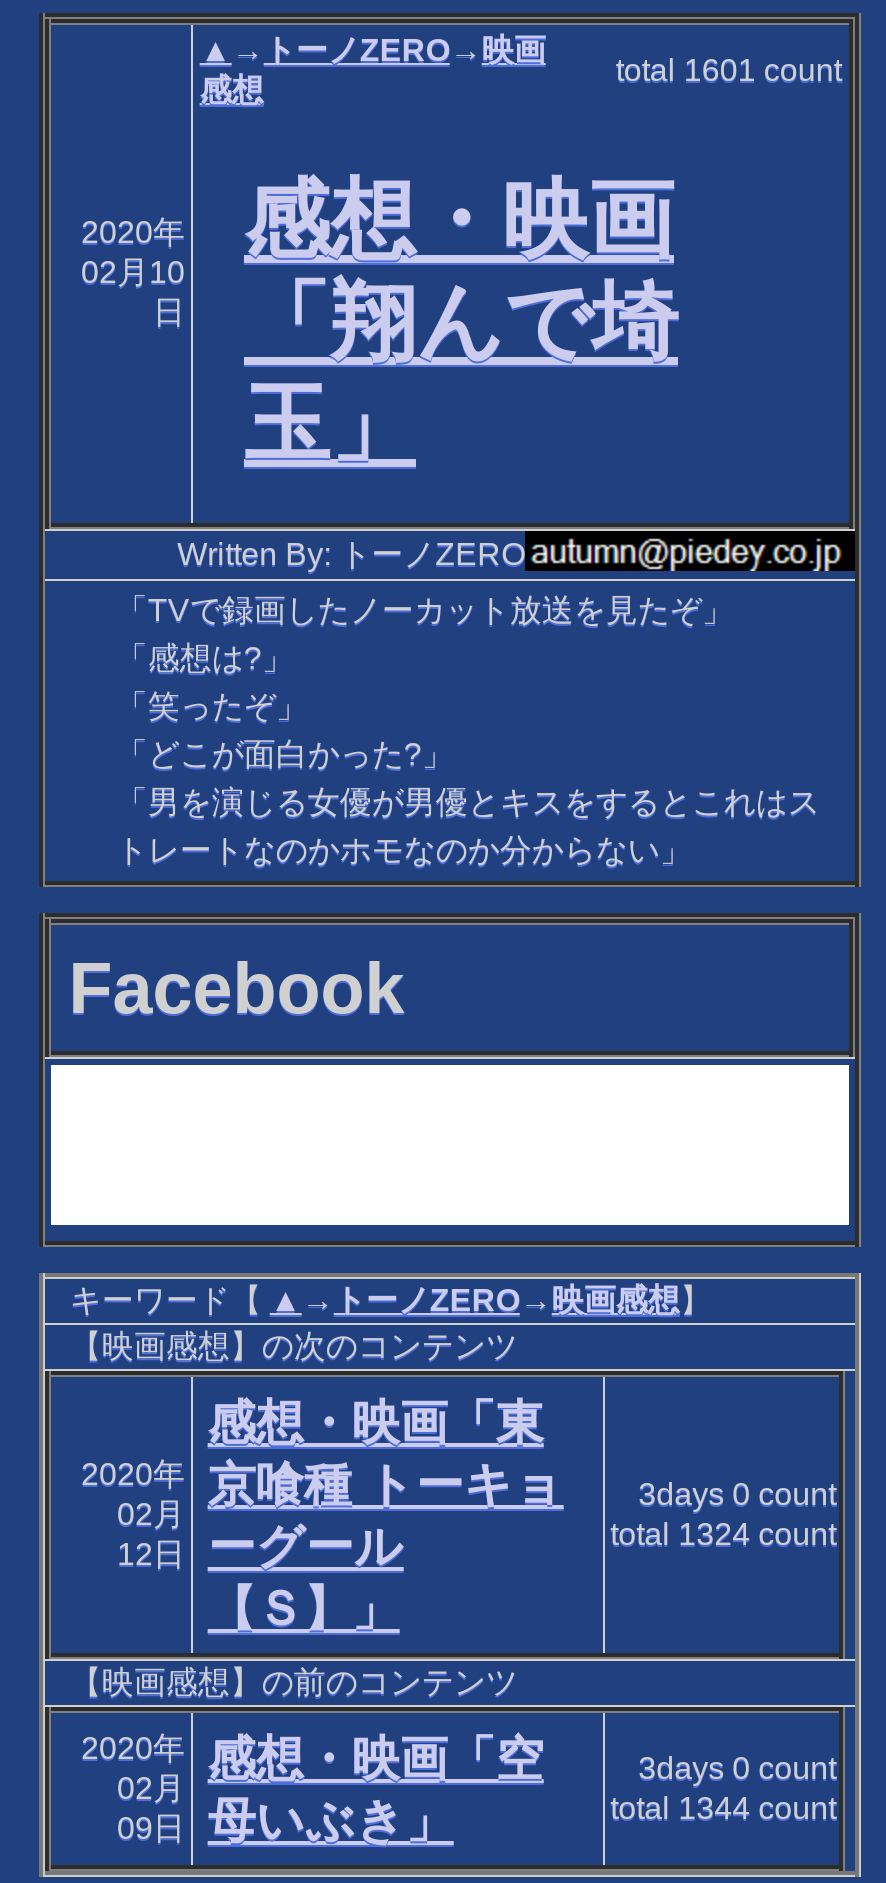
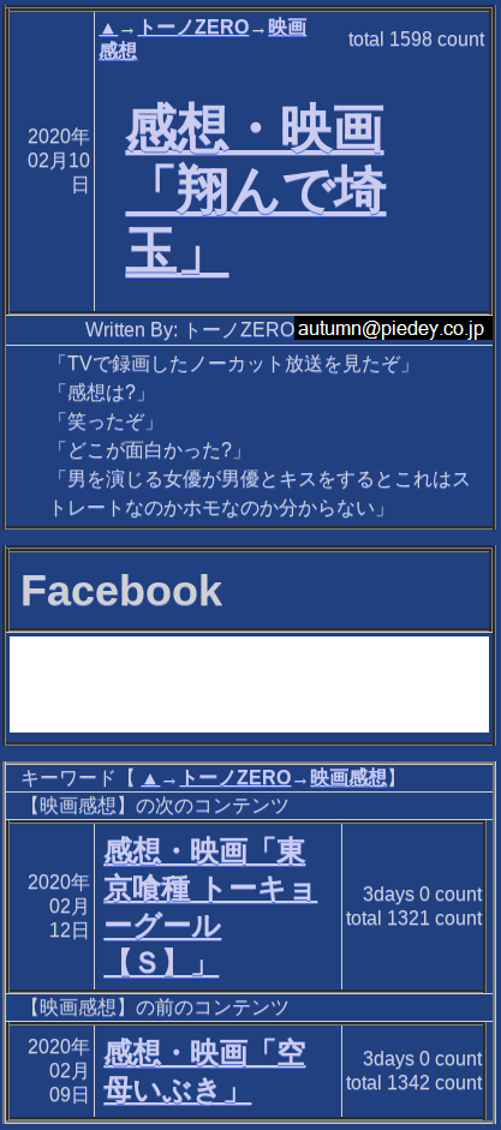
- total 1601 count
+ total 1598 count

- total 1324 count
+ total 1321 count

- total 1344 count
+ total 1342 count
